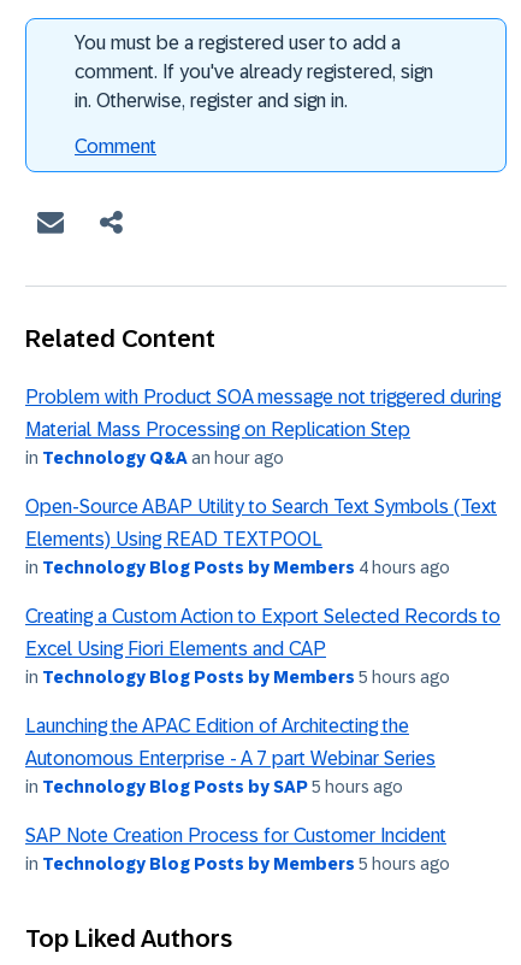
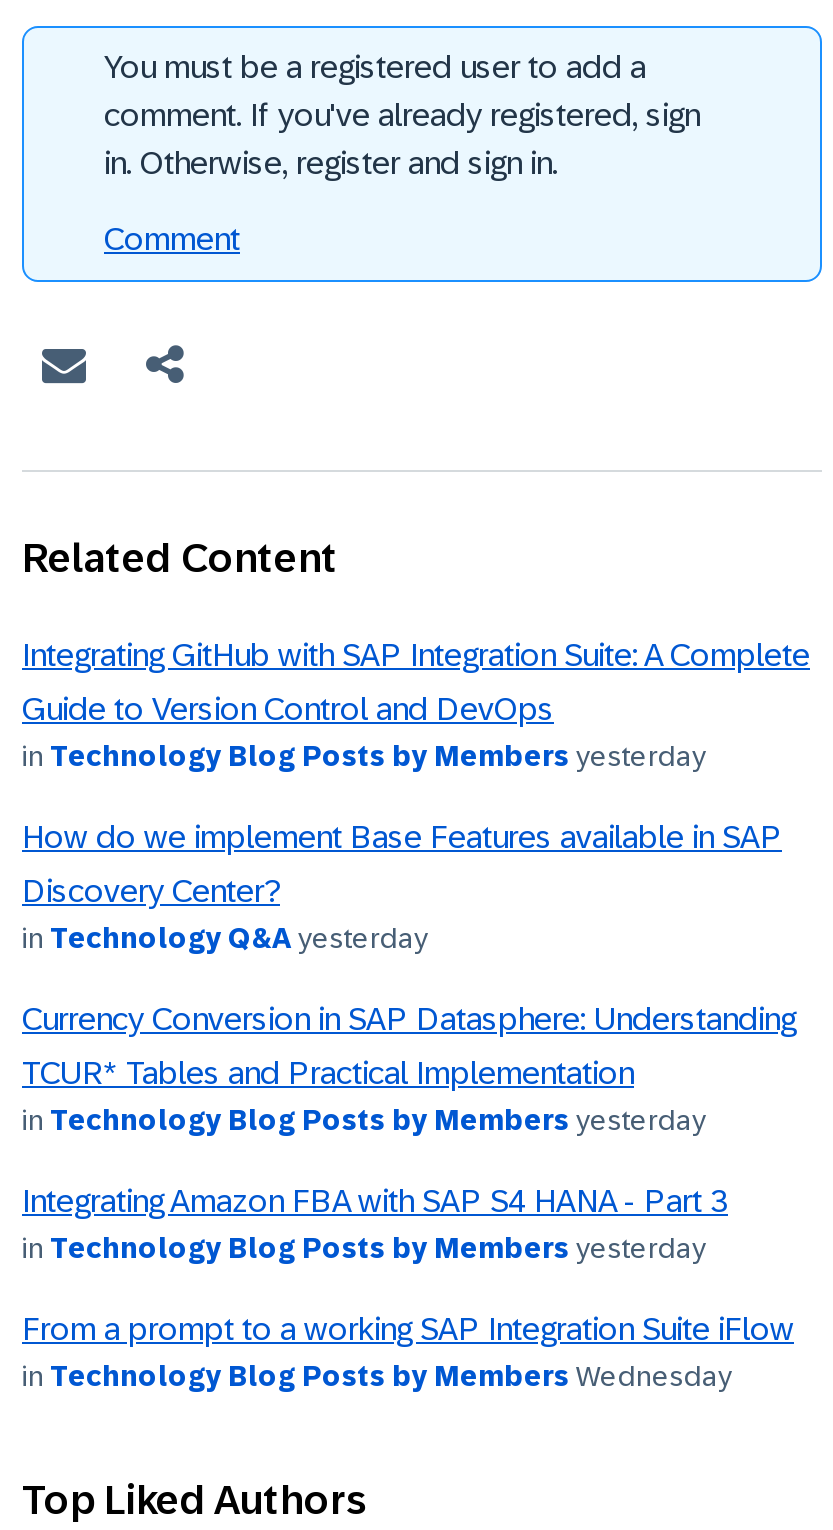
- Problem with Product SOA message not triggered during
- Material Mass Processing on Replication Step
- in Technology Q&A an hour ago
- Open-Source ABAP Utility to Search Text Symbols (Text
- Elements) Using READ TEXTPOOL
- in Technology Blog Posts by Members 4 hours ago
- Creating a Custom Action to Export Selected Records to
- Excel Using Fiori Elements and CAP
- in Technology Blog Posts by Members 5 hours ago
- Launching the APAC Edition of Architecting the
- Autonomous Enterprise - A 7 part Webinar Series
- in Technology Blog Posts by SAP 5 hours ago
- SAP Note Creation Process for Customer Incident
- in Technology Blog Posts by Members 5 hours ago
+ Integrating GitHub with SAP Integration Suite: A Complete
+ Guide to Version Control and DevOps
+ in Technology Blog Posts by Members yesterday
+ How do we implement Base Features available in SAP
+ Discovery Center?
+ in Technology Q&A yesterday
+ Currency Conversion in SAP Datasphere: Understanding
+ TCUR* Tables and Practical Implementation
+ in Technology Blog Posts by Members yesterday
+ Integrating Amazon FBA with SAP S4 HANA - Part 3
+ in Technology Blog Posts by Members yesterday
+ From a prompt to a working SAP Integration Suite iFlow
+ in Technology Blog Posts by Members Wednesday
